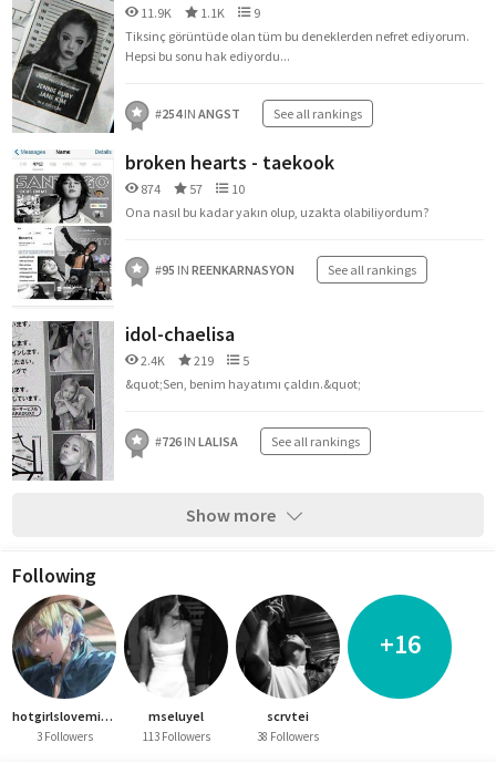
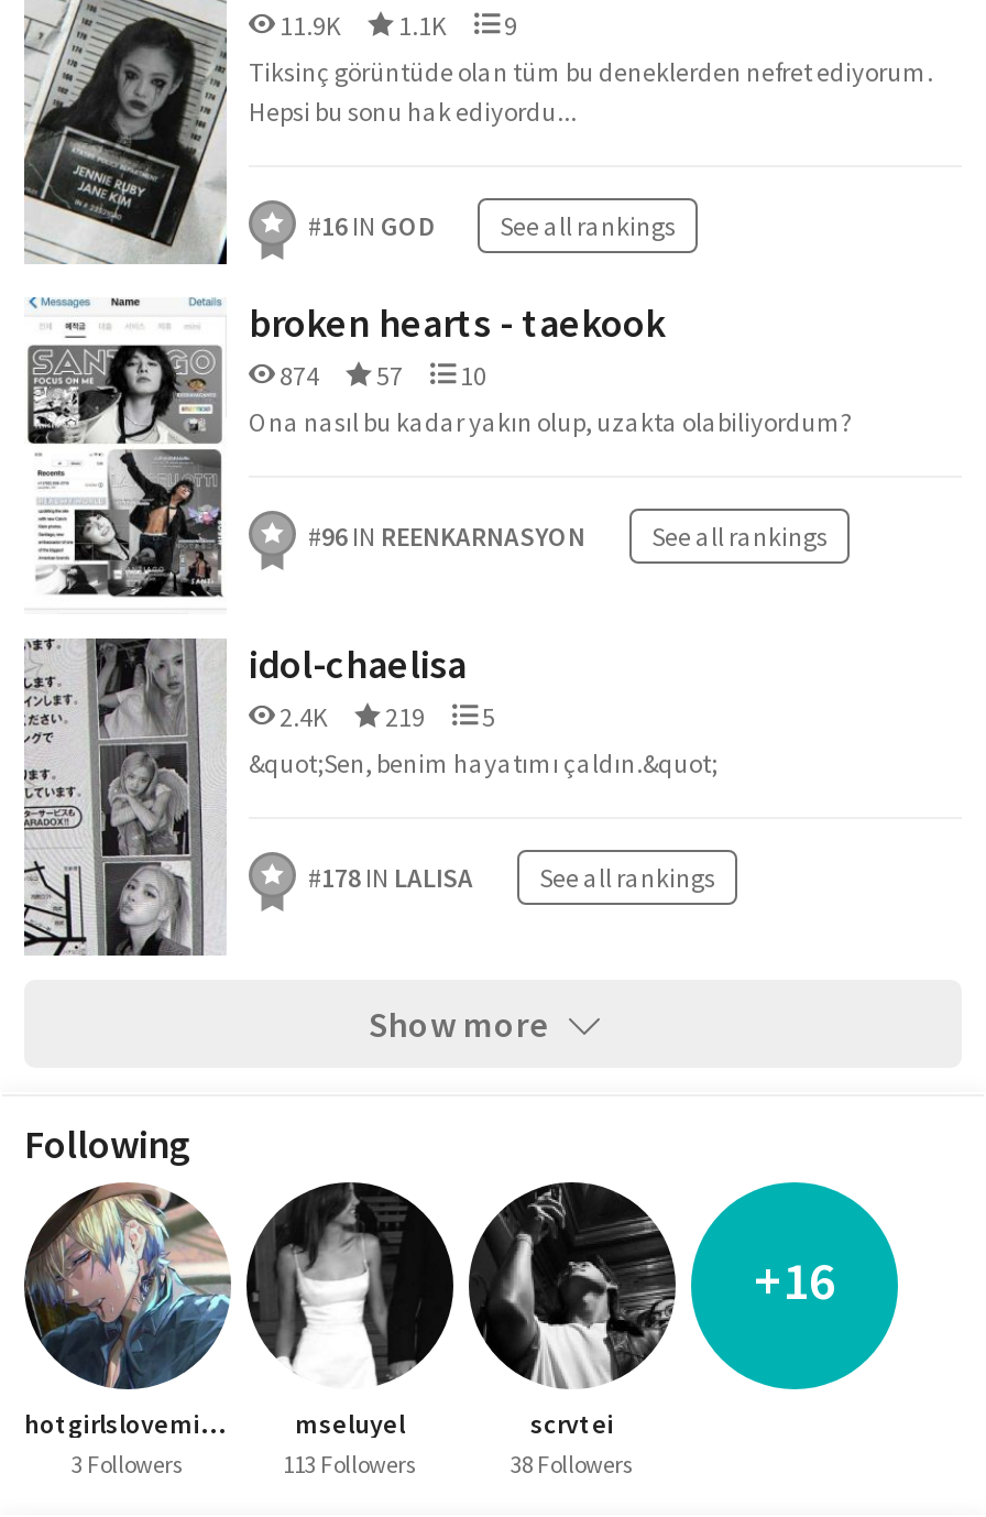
- #254 IN ANGST See all rankings
+ #16 IN GOD See all rankings

- #95 IN REENKARNASYON
+ #96 IN REENKARNASYON

- #726 IN LALISA See all rankings
+ #178 IN LALISA See all rankings
